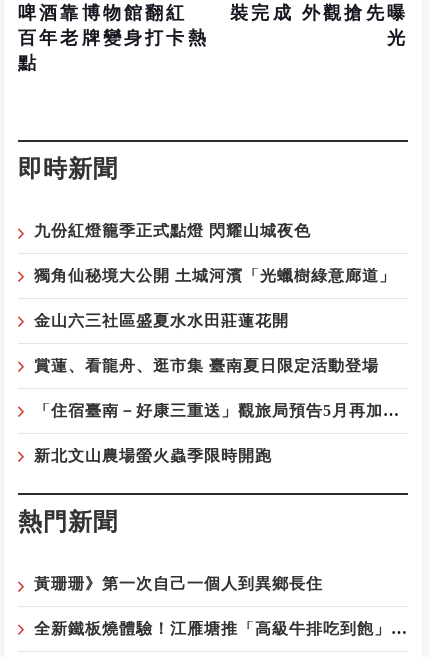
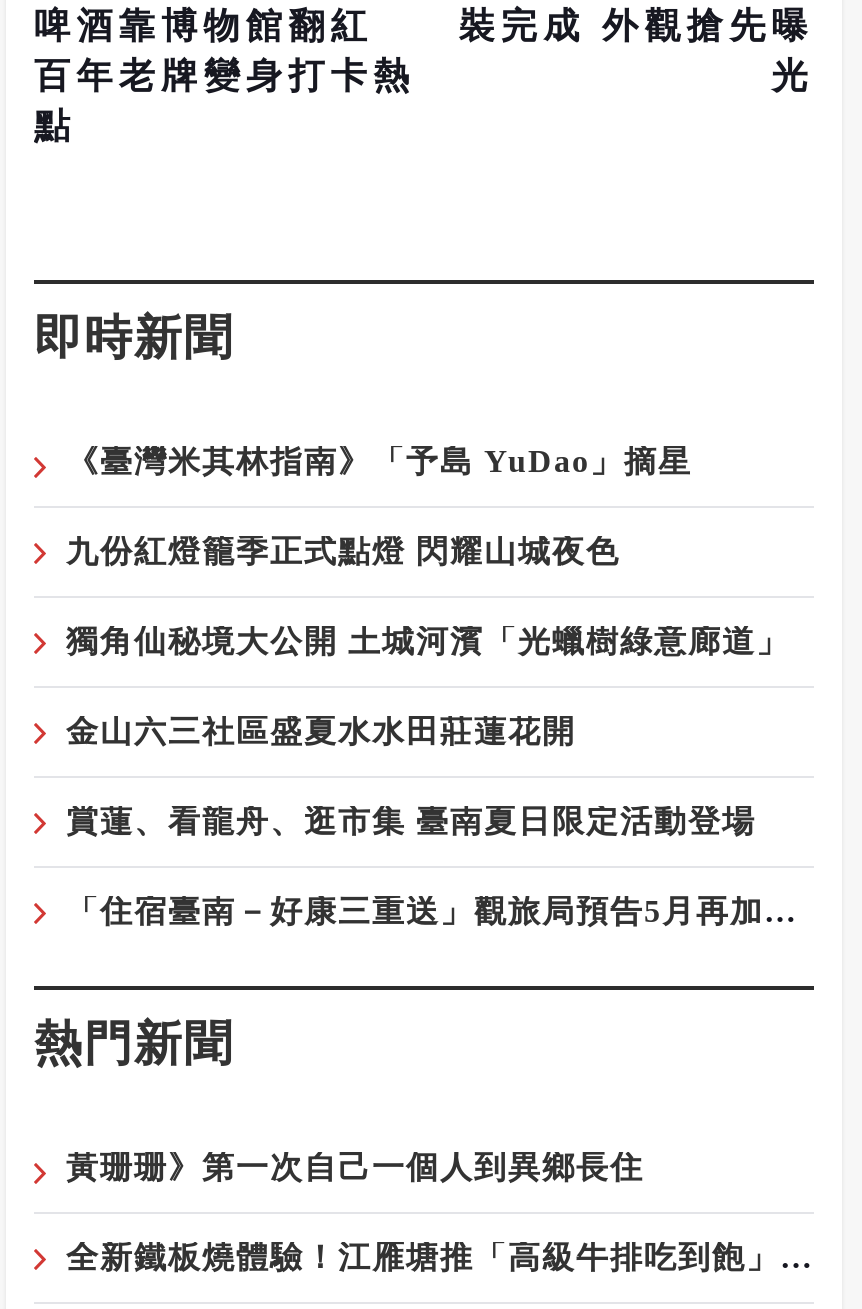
+ 《臺灣米其林指南》「予島 YuDao」摘星

moved down: 九份紅燈籠季正式點燈 閃耀山城夜色 | 獨角仙秘境大公開 土城河濱「光蠟樹綠意廊道」 | 金山六三社區盛夏水水田莊蓮花開 | 賞蓮、看龍舟、逛市集 臺南夏日限定活動登場

- 新北文山農場螢火蟲季限時開跑
